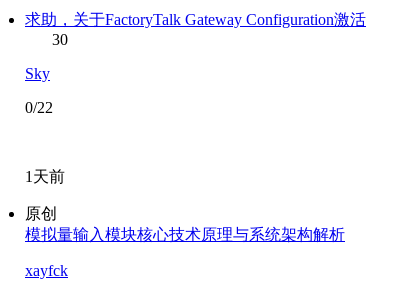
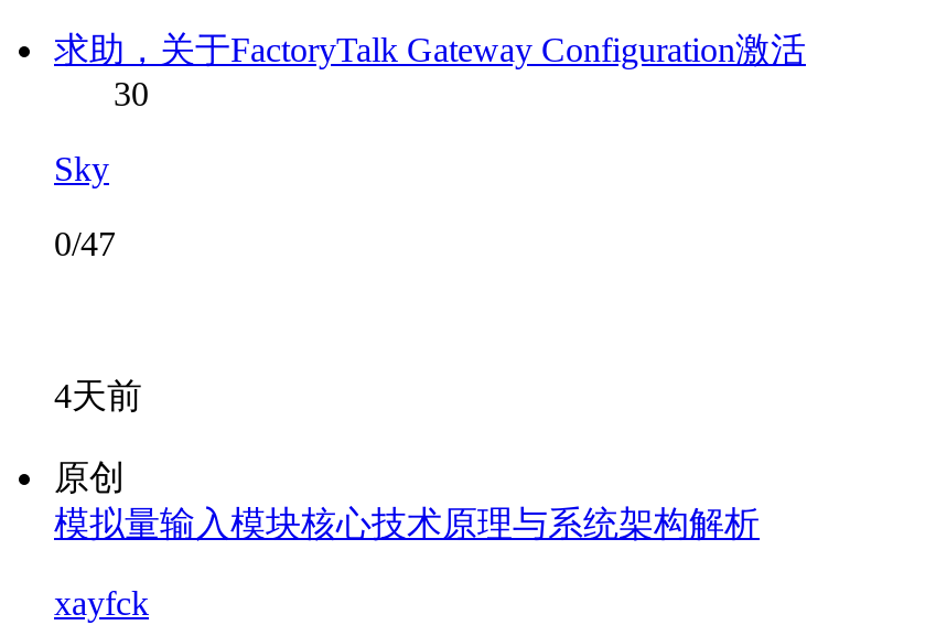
- 0/22
+ 0/47

- 1天前
+ 4天前
